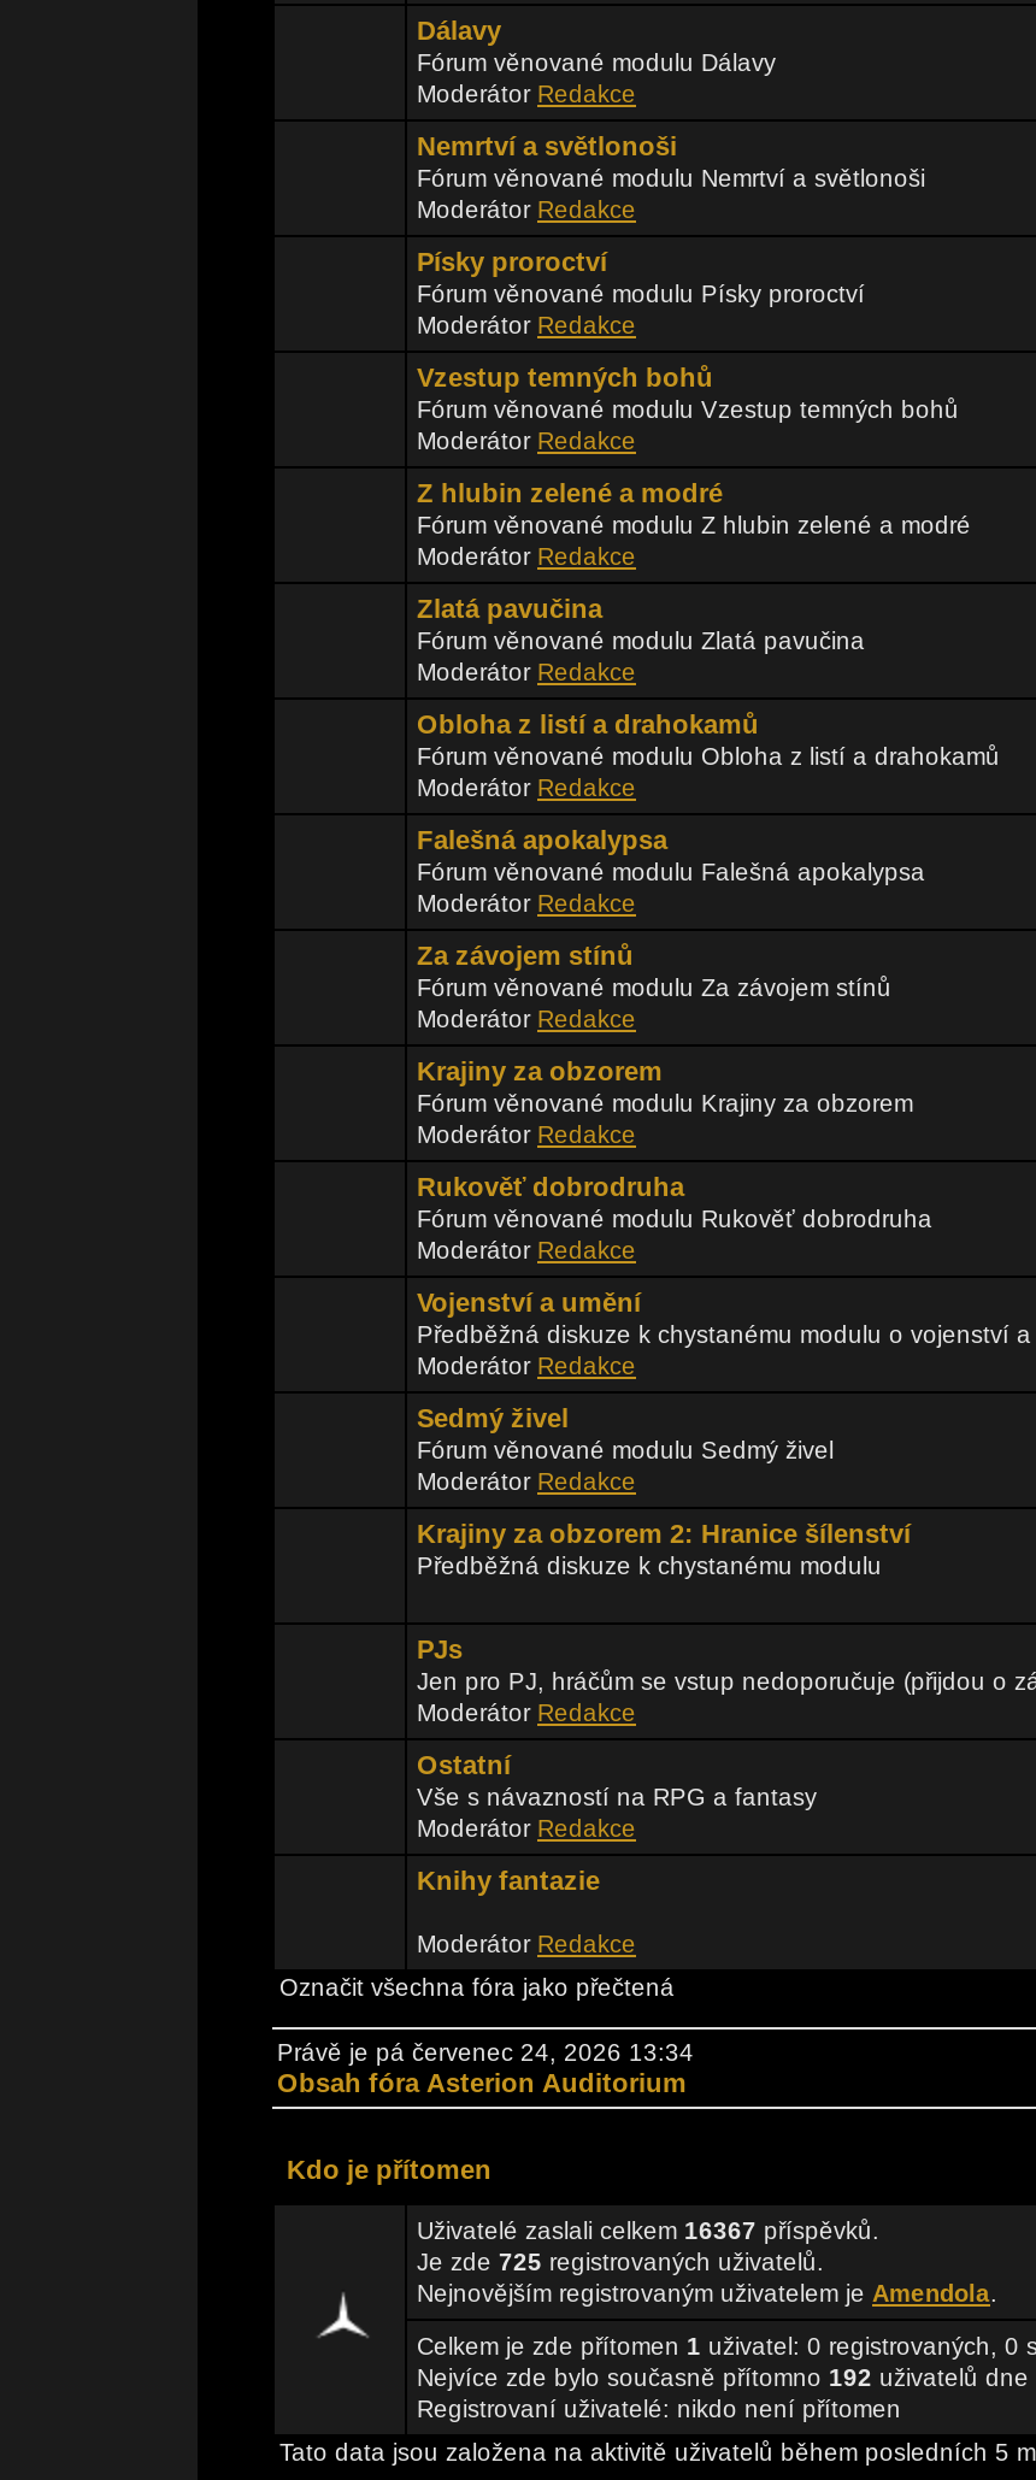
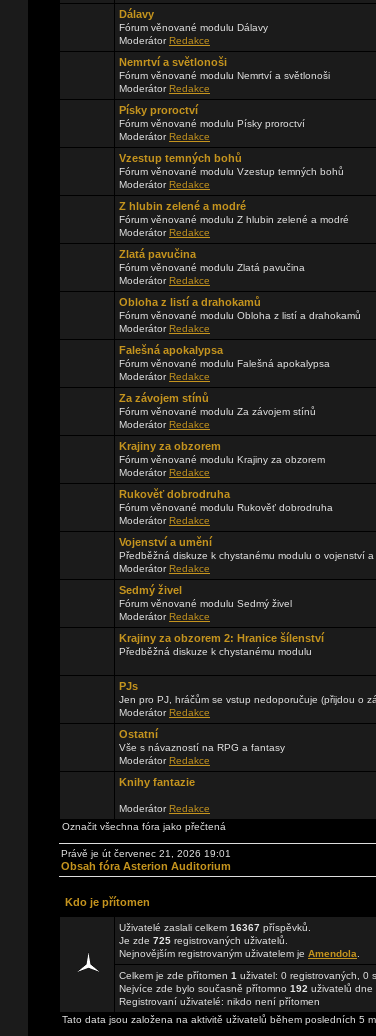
- Právě je pá červenec 24, 2026 13:34
+ Právě je út červenec 21, 2026 19:01
